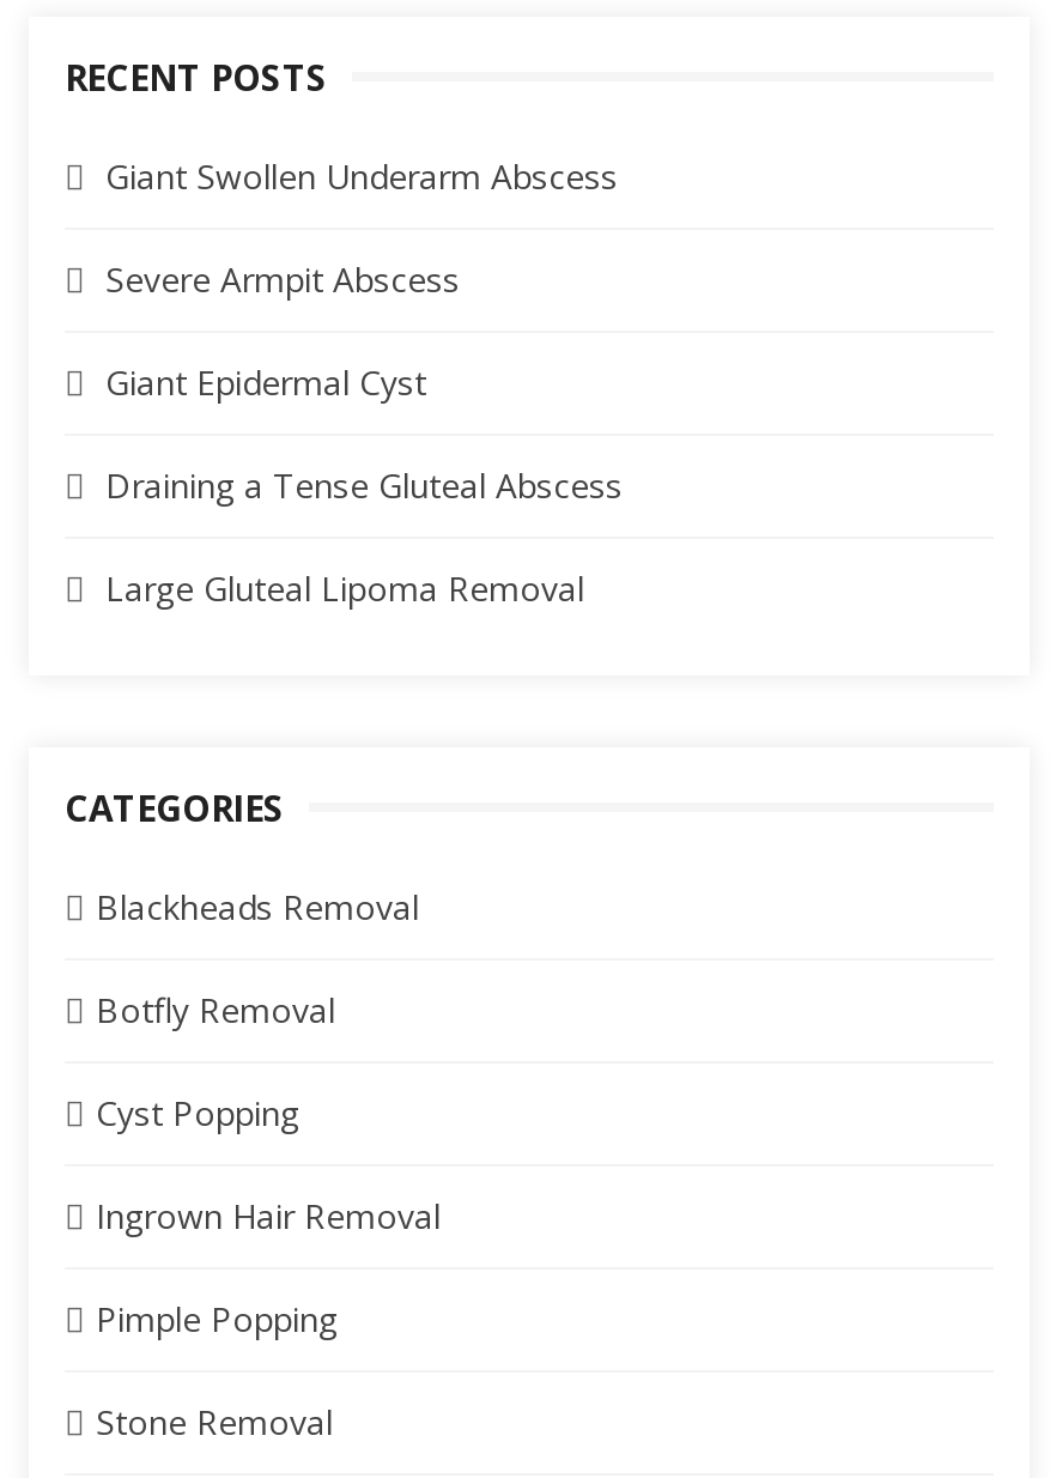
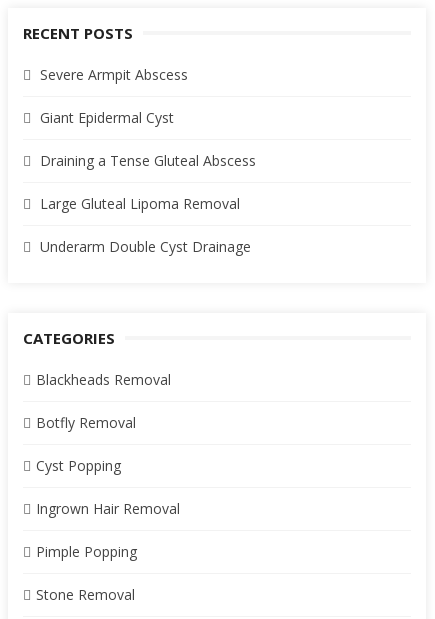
- Giant Swollen Underarm Abscess

moved up: Severe Armpit Abscess | Giant Epidermal Cyst | Draining a Tense Gluteal Abscess | Large Gluteal Lipoma Removal

+ Underarm Double Cyst Drainage
